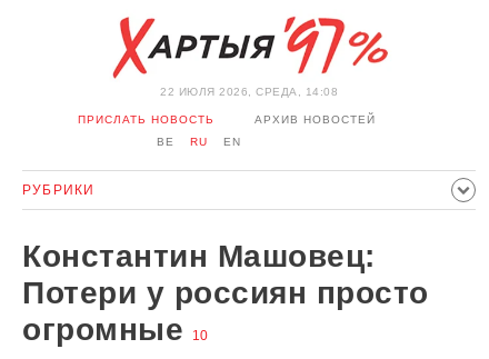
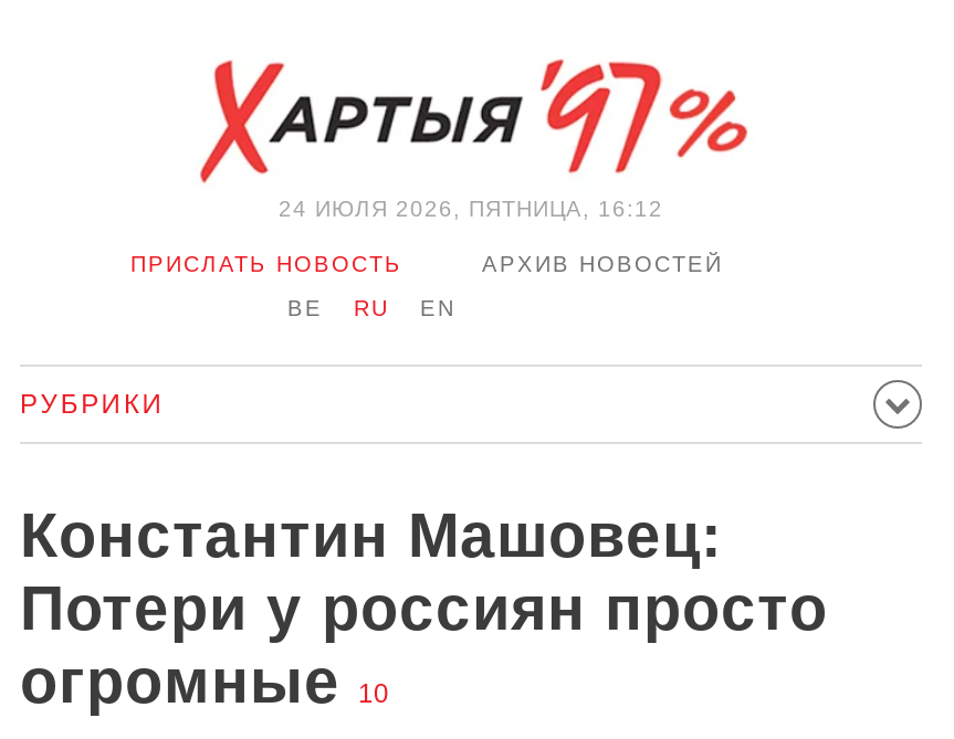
- 22 ИЮЛЯ 2026, СРЕДА, 14:08
+ 24 ИЮЛЯ 2026, ПЯТНИЦА, 16:12
